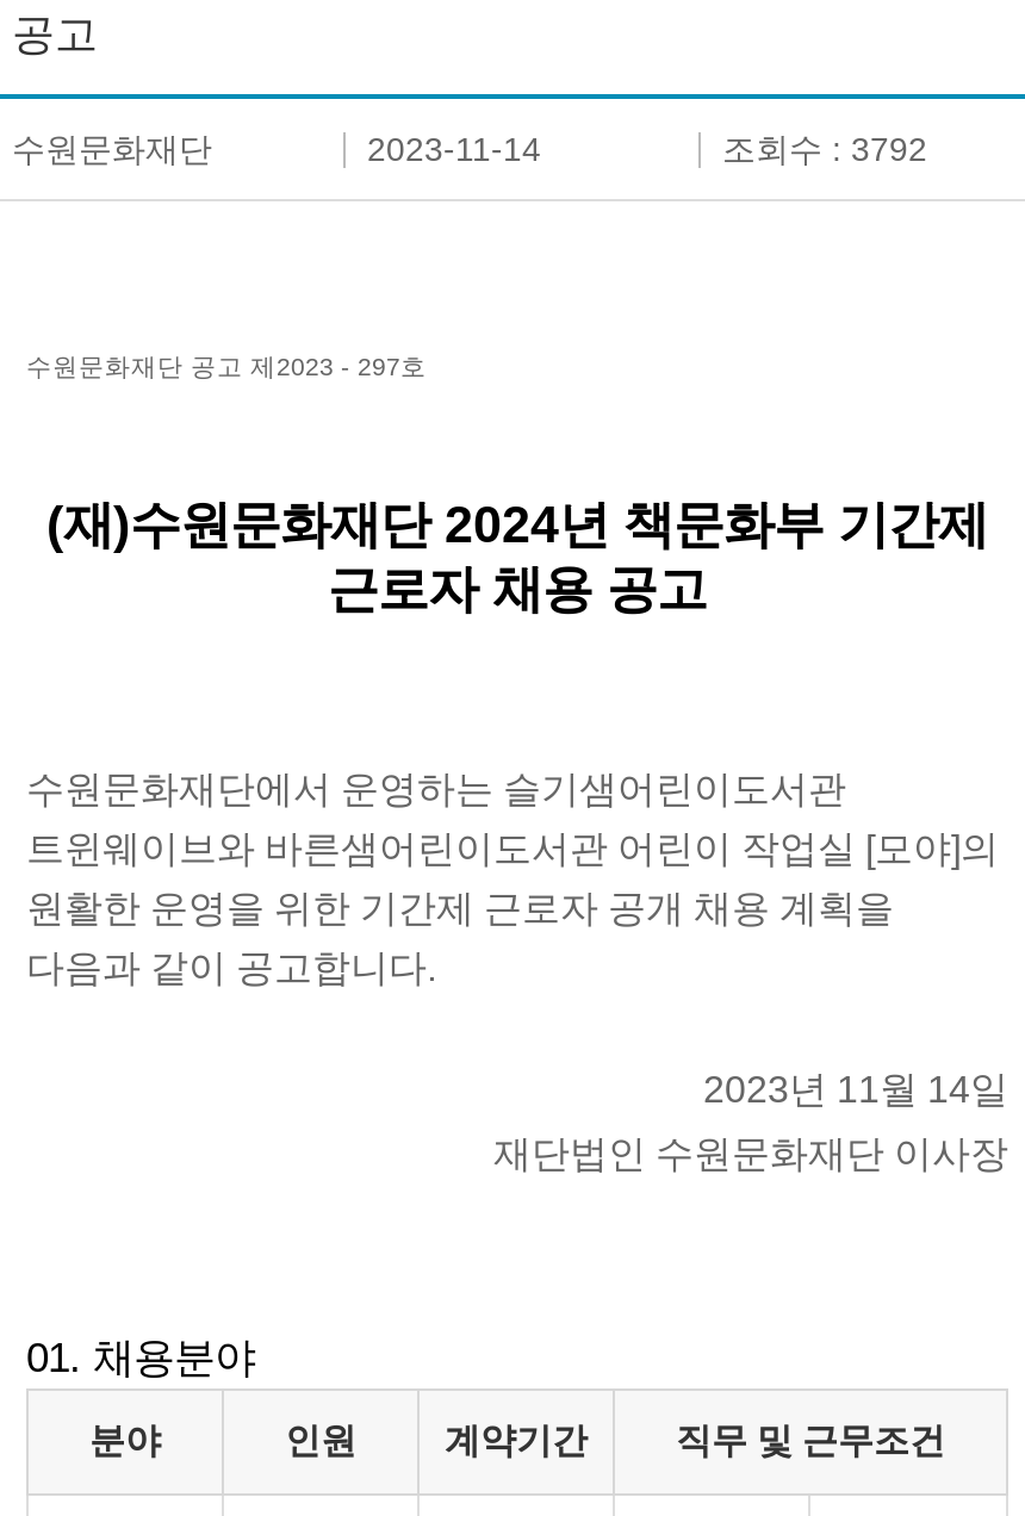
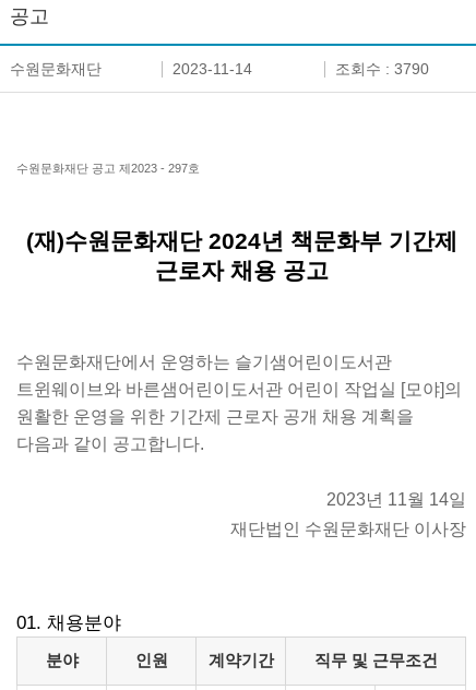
- 조회수 : 3792
+ 조회수 : 3790
